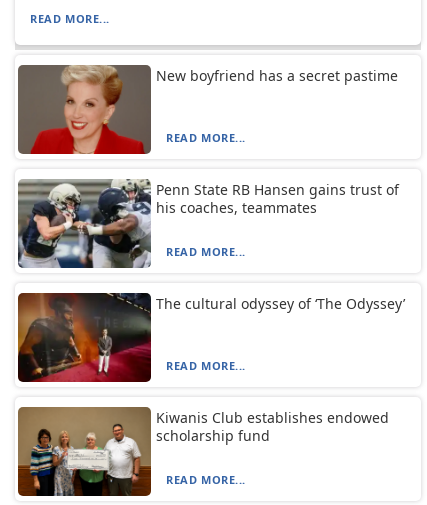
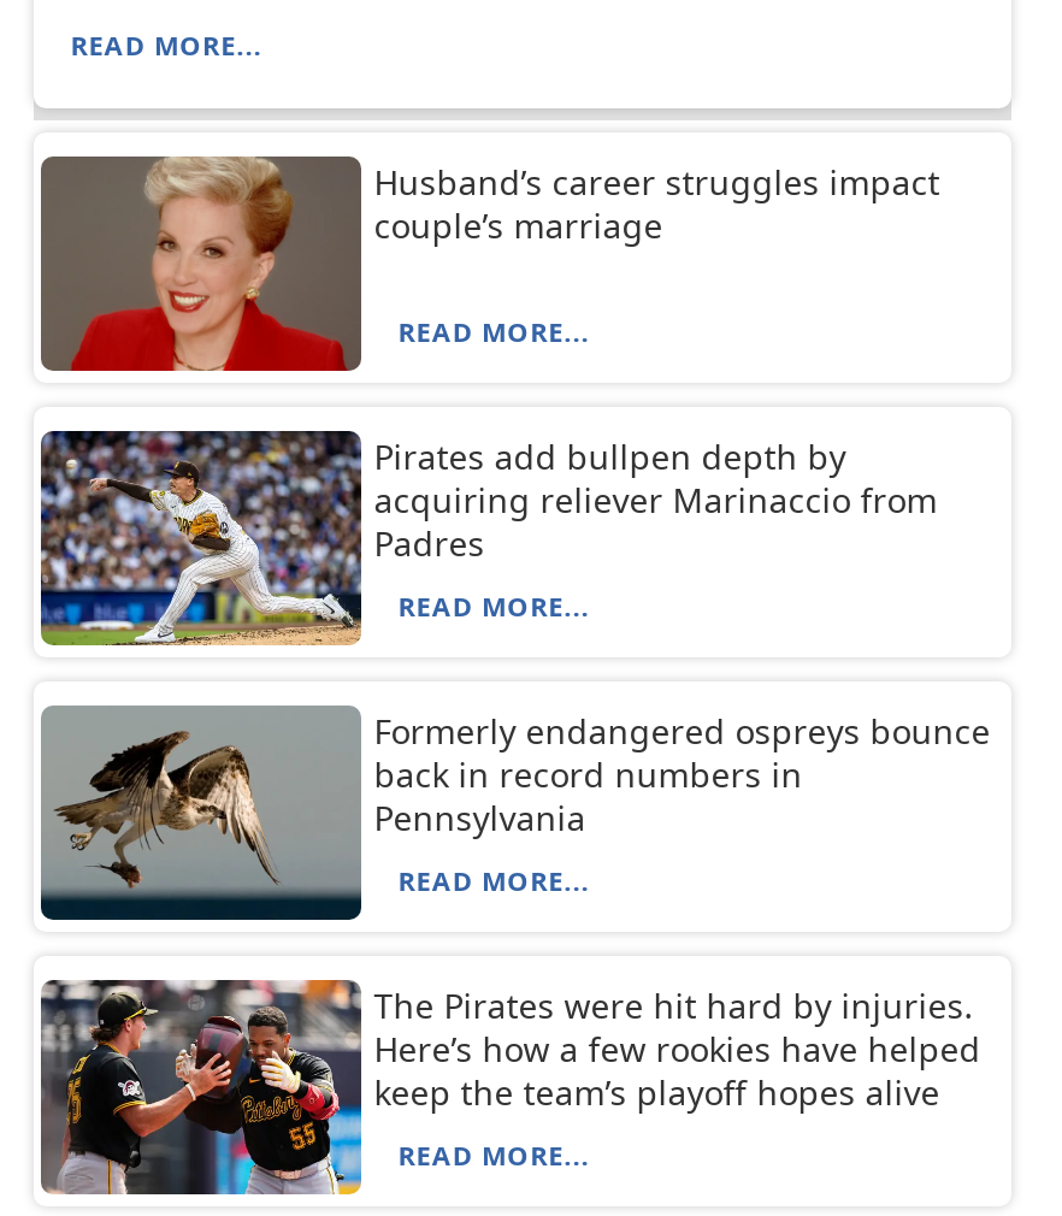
- New boyfriend has a secret pastime
+ Husband’s career struggles impact
+ couple’s marriage

- [image]
- Penn State RB Hansen gains trust of
- his coaches, teammates
+ [image]
+ Pirates add bullpen depth by
+ acquiring reliever Marinaccio from
+ Padres

- [image]
- The cultural odyssey of ‘The Odyssey’
+ [image]
+ Formerly endangered ospreys bounce
+ back in record numbers in
+ Pennsylvania

- [image]
- Kiwanis Club establishes endowed
- scholarship fund
+ [image]
+ The Pirates were hit hard by injuries.
+ Here’s how a few rookies have helped
+ keep the team’s playoff hopes alive
